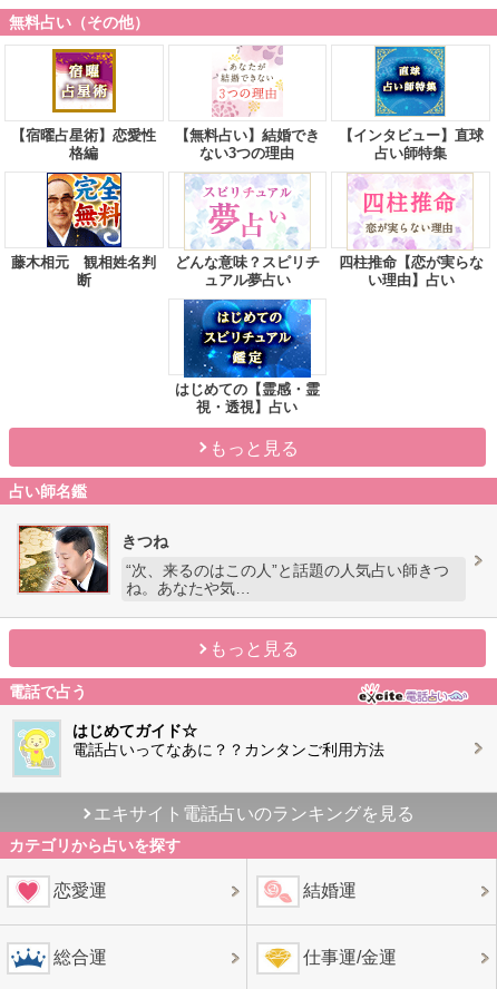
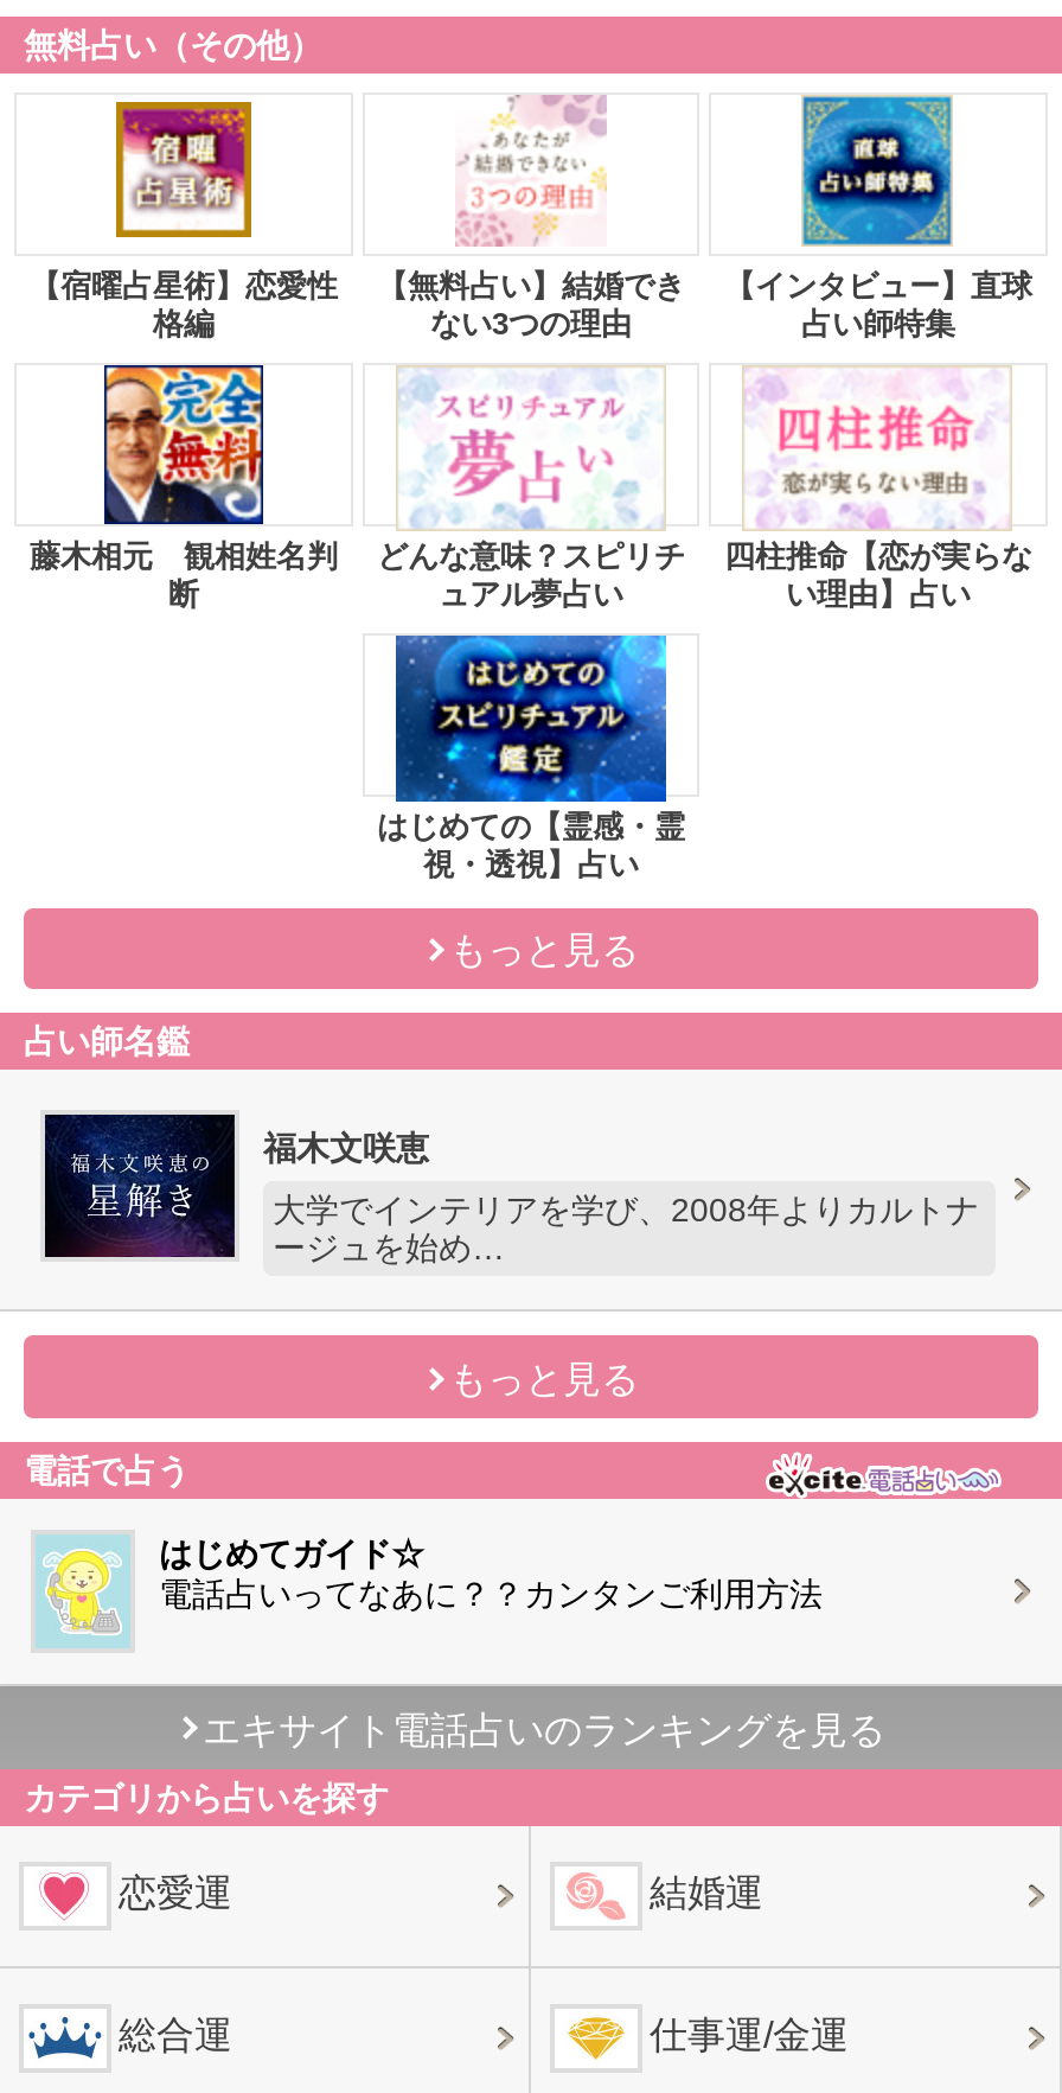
- [image]
- きつね
+ [image]
+ 福木文咲恵

- “次、来るのはこの人”と話題の人気占い師きつ
- ね。あなたや気…
+ 大学でインテリアを学び、2008年よりカルトナ
+ ージュを始め…
